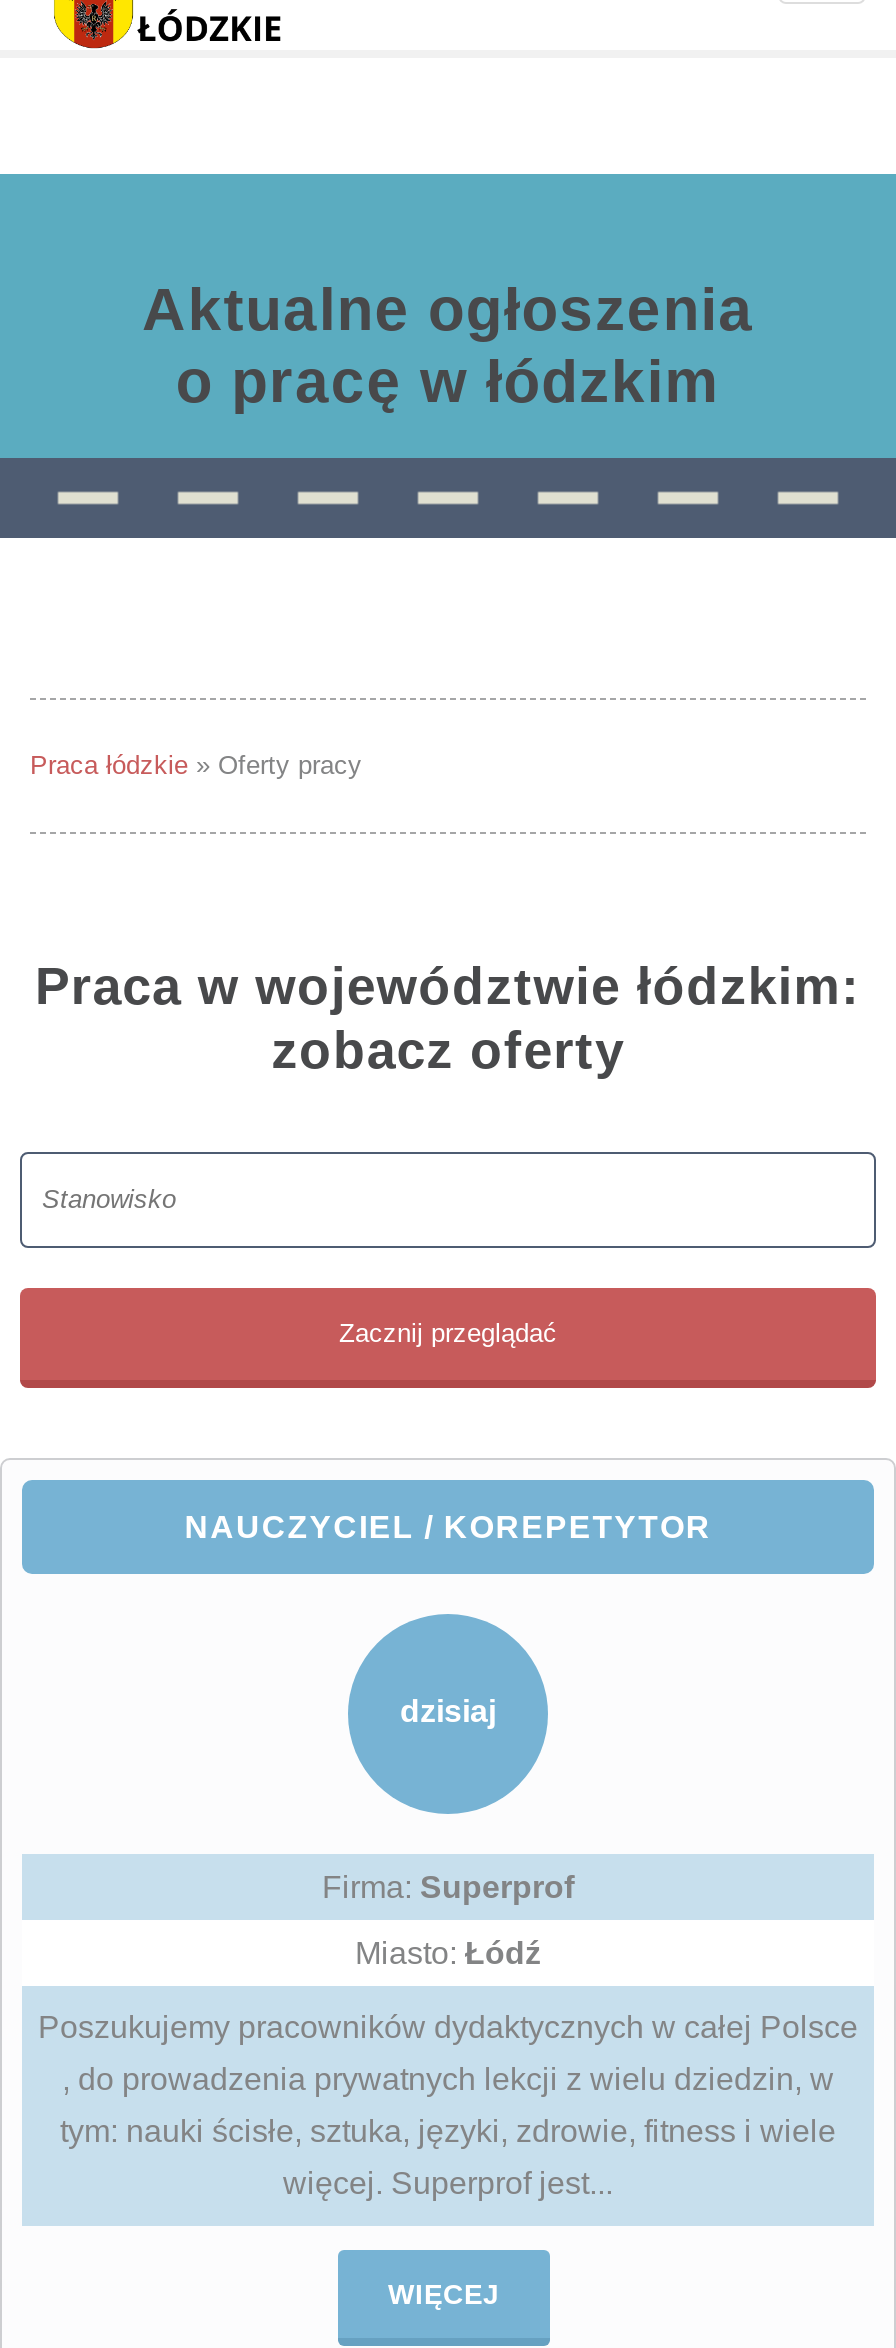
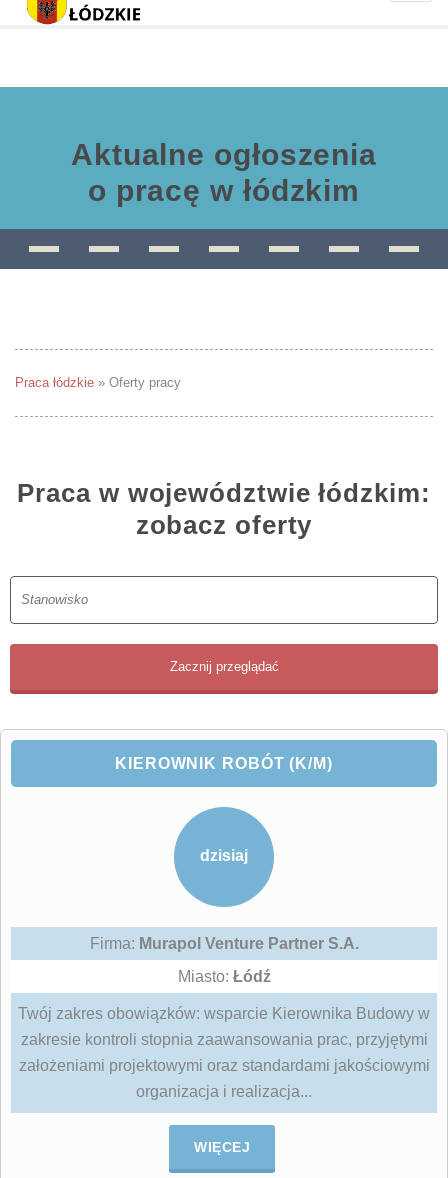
- NAUCZYCIEL / KOREPETYTOR
+ KIEROWNIK ROBÓT (K/M)

- Firma: Superprof
+ Firma: Murapol Venture Partner S.A.

- Poszukujemy pracowników dydaktycznych w całej Polsce
+ Twój zakres obowiązków: wsparcie Kierownika Budowy w

- , do prowadzenia prywatnych lekcji z wielu dziedzin, w
+ zakresie kontroli stopnia zaawansowania prac, przyjętymi

- tym: nauki ścisłe, sztuka, języki, zdrowie, fitness i wiele
+ założeniami projektowymi oraz standardami jakościowymi

- więcej. Superprof jest...
+ organizacja i realizacja...
